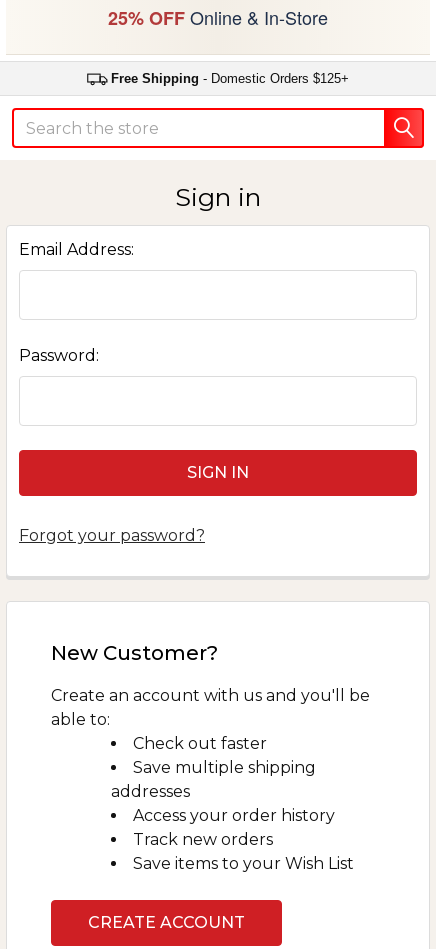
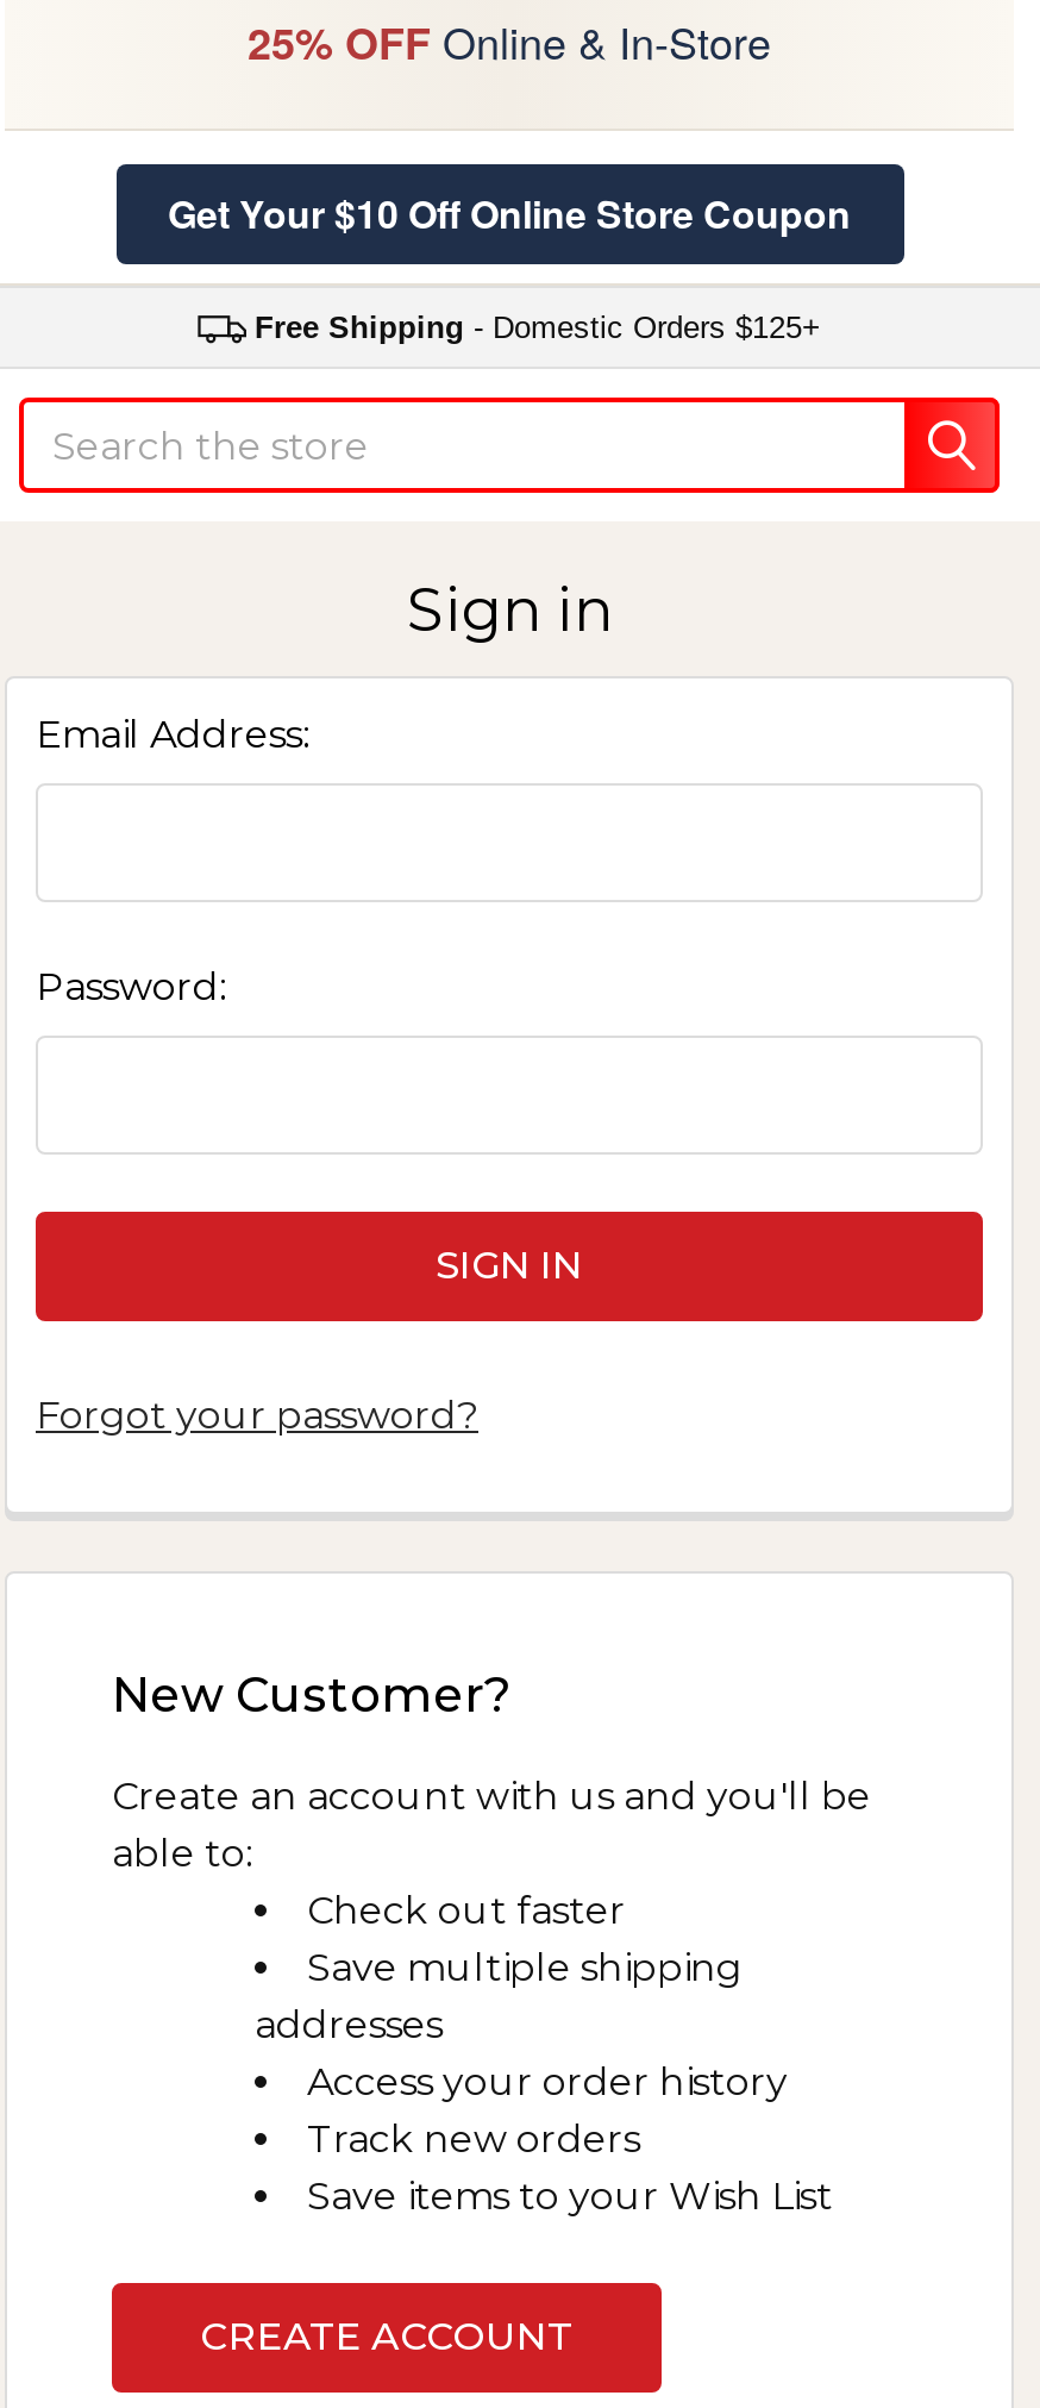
+ Get Your $10 Off Online Store Coupon
